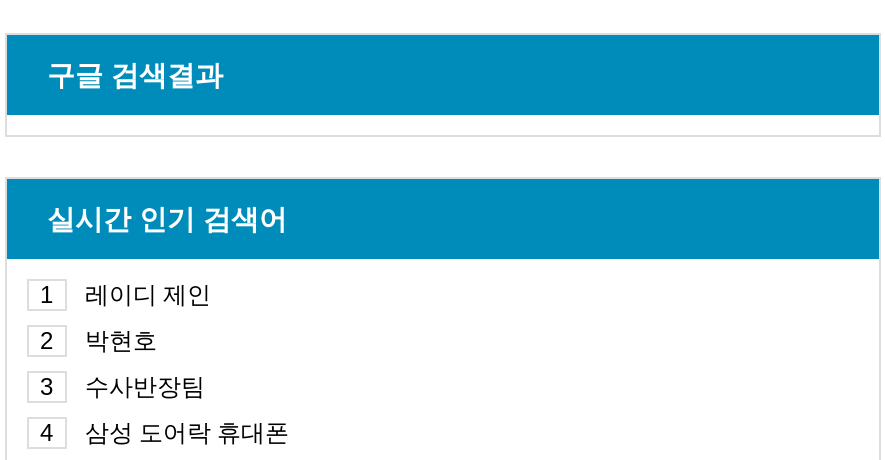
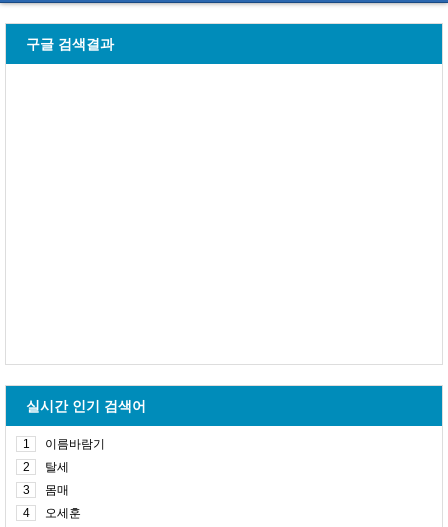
- 레이디 제인
+ 이름바람기

- 박현호
+ 탈세

- 수사반장팀
+ 몸매

- 삼성 도어락 휴대폰
+ 오세훈
